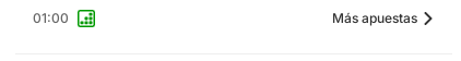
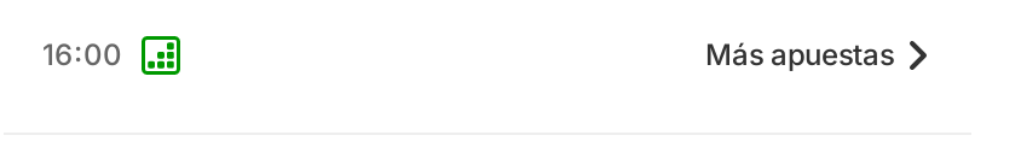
- 01:00
+ 16:00
